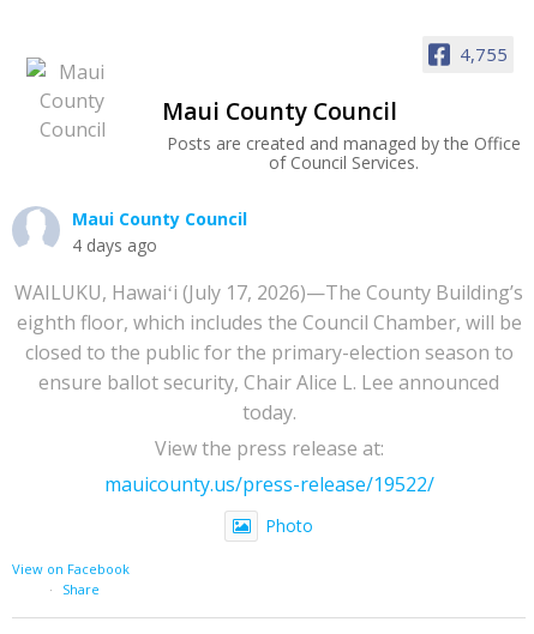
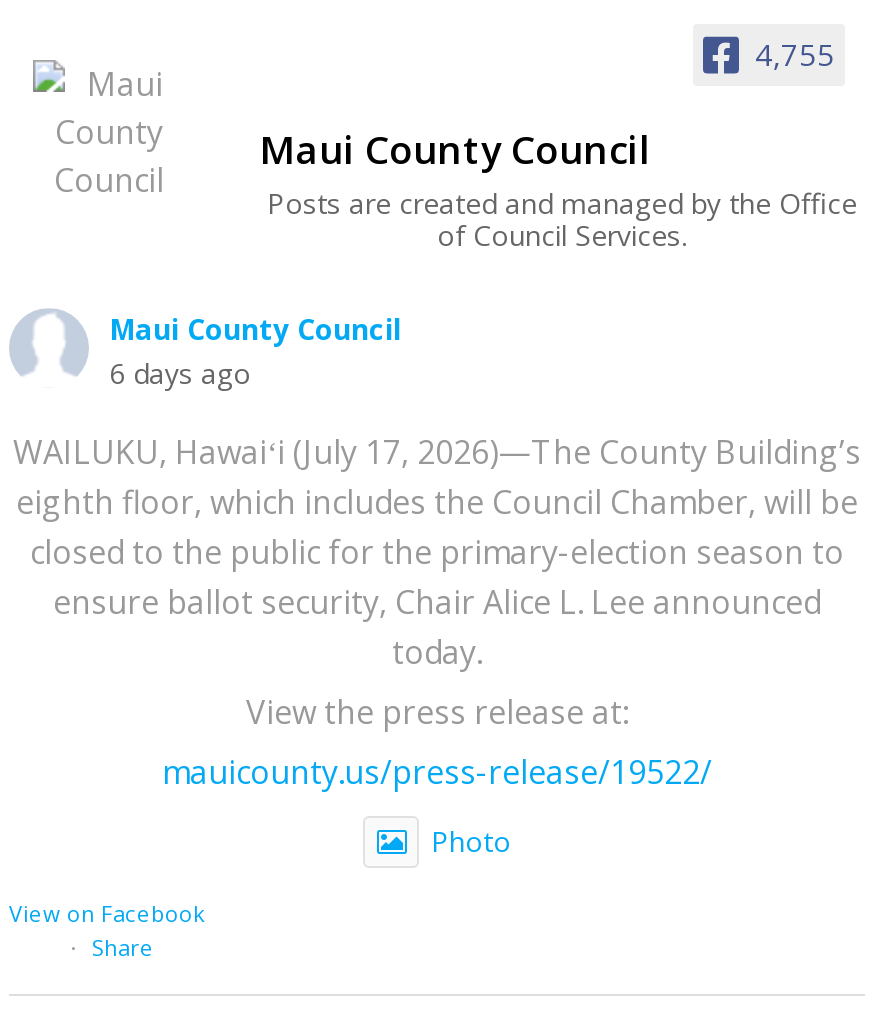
- 4 days ago
+ 6 days ago
